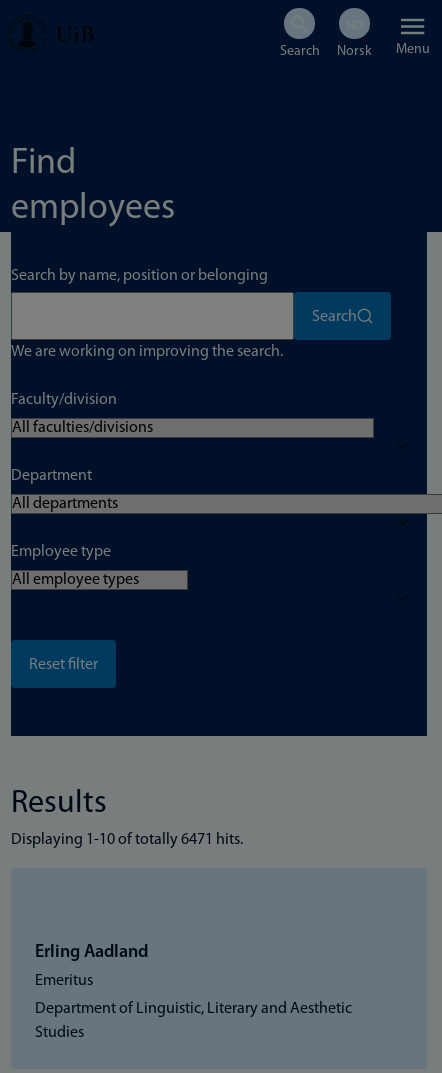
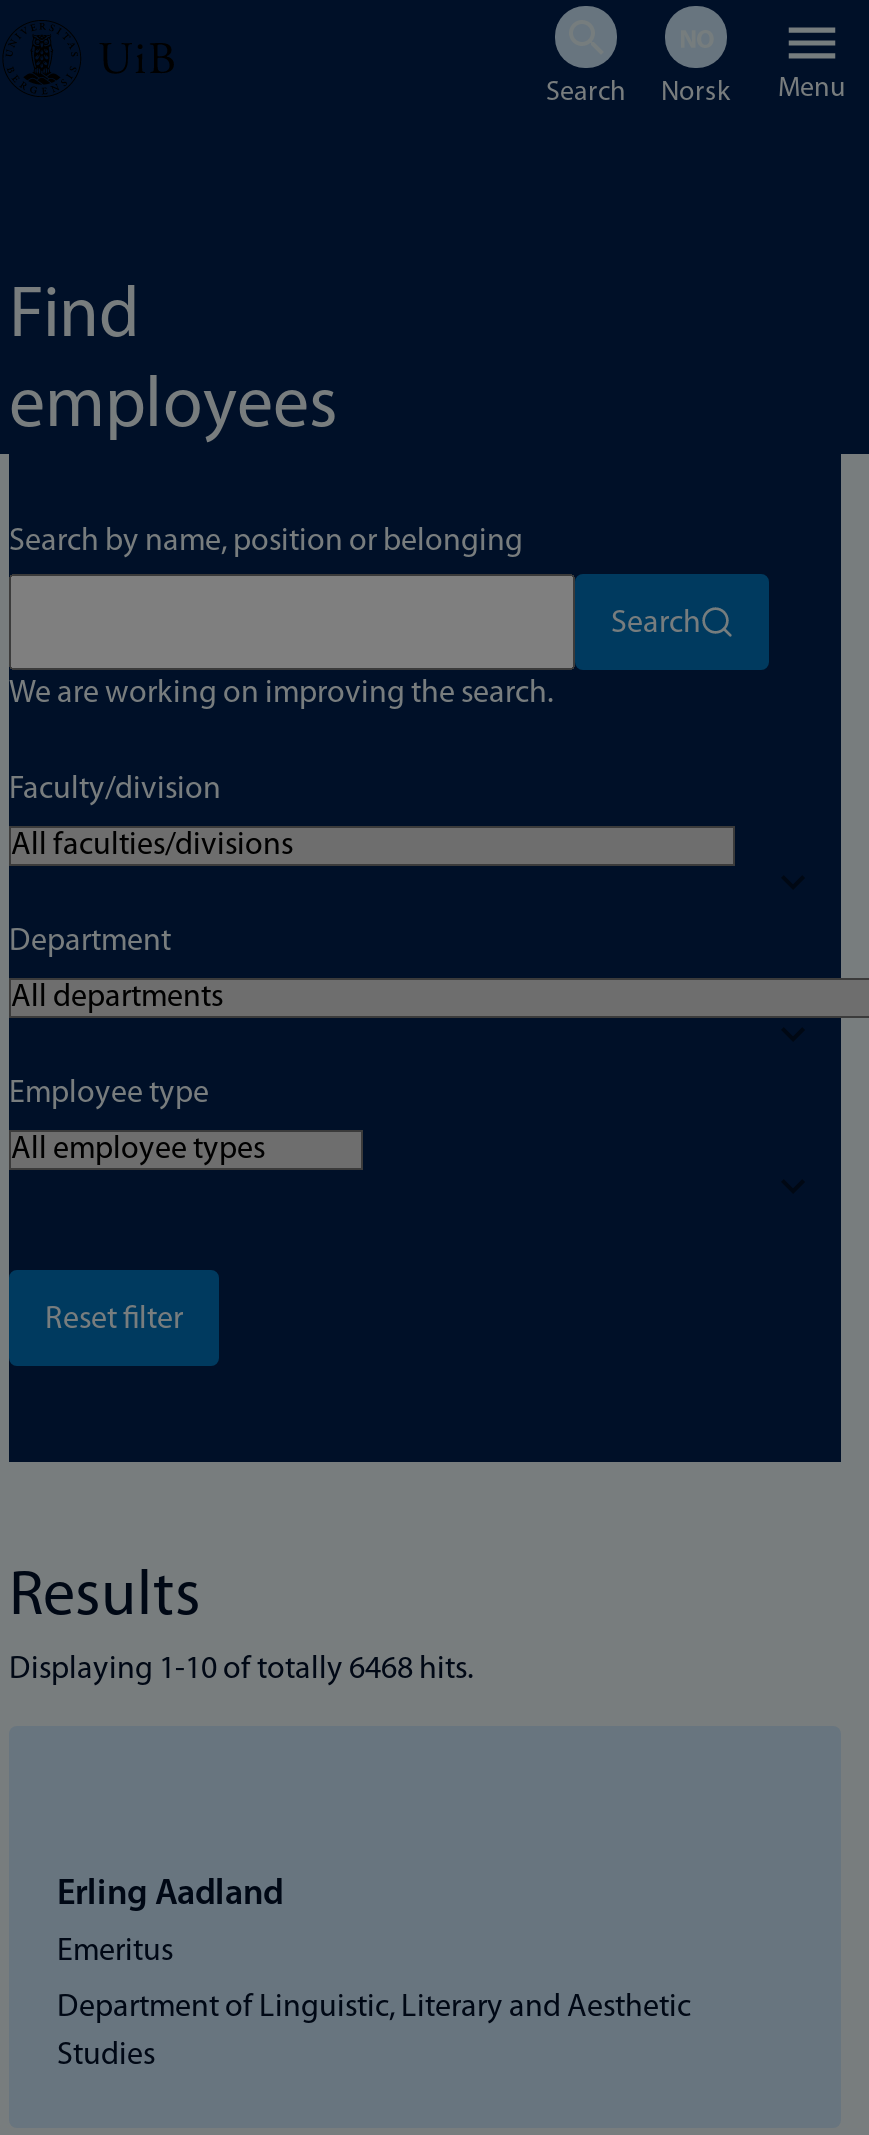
- Displaying 1-10 of totally 6471 hits.
+ Displaying 1-10 of totally 6468 hits.
